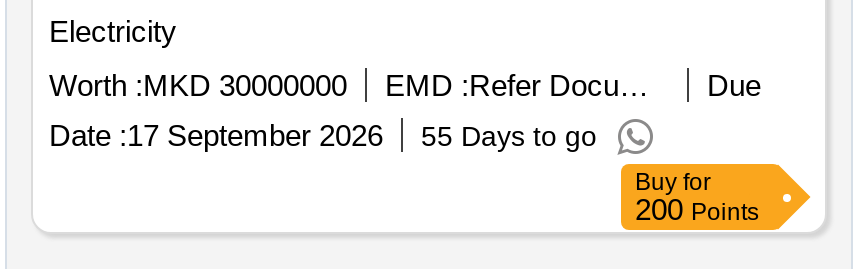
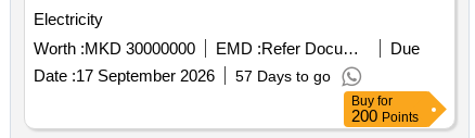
- Date : 17 September 2026 55 Days to go
+ Date : 17 September 2026 57 Days to go
